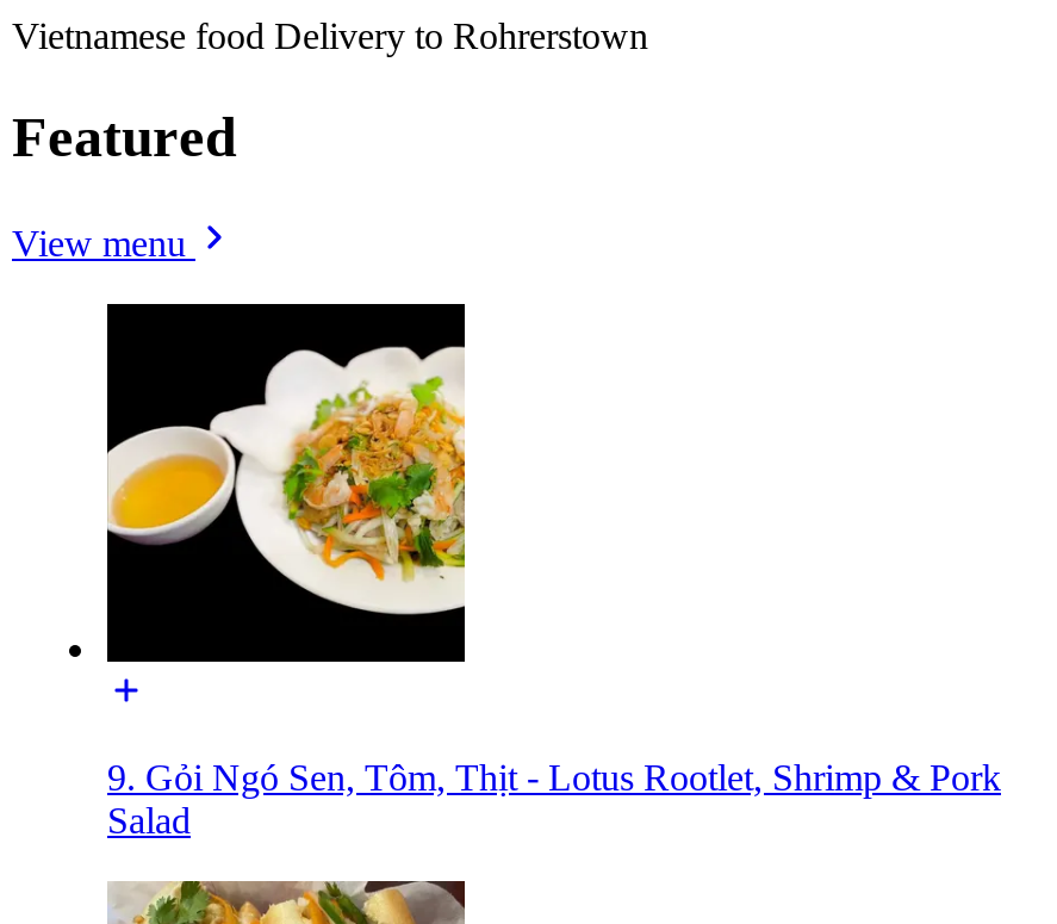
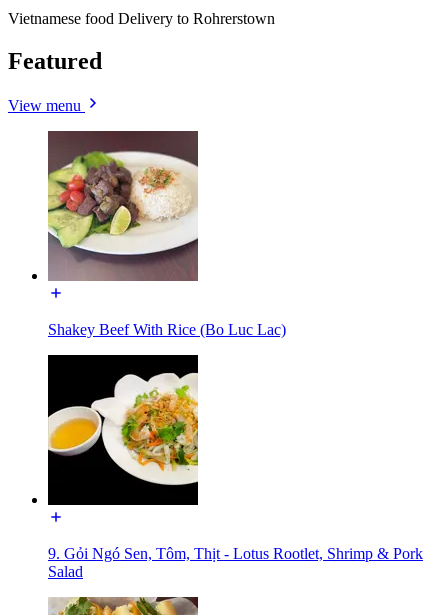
+ [image]
+ Shakey Beef With Rice (Bo Luc Lac)
